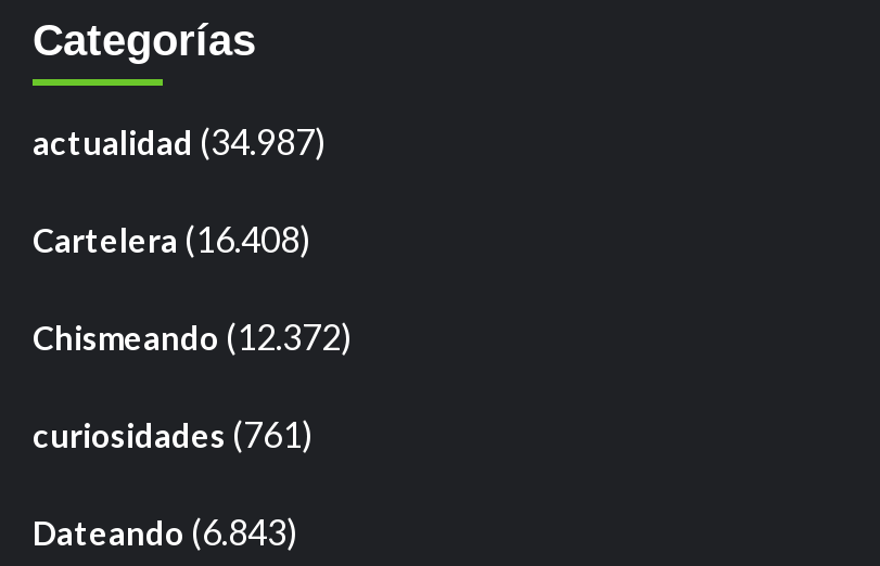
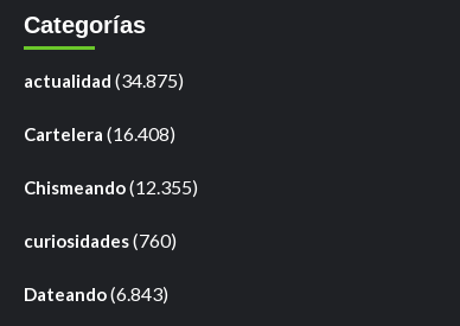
- actualidad (34.987)
+ actualidad (34.875)

- Chismeando (12.372)
+ Chismeando (12.355)

- curiosidades (761)
+ curiosidades (760)
